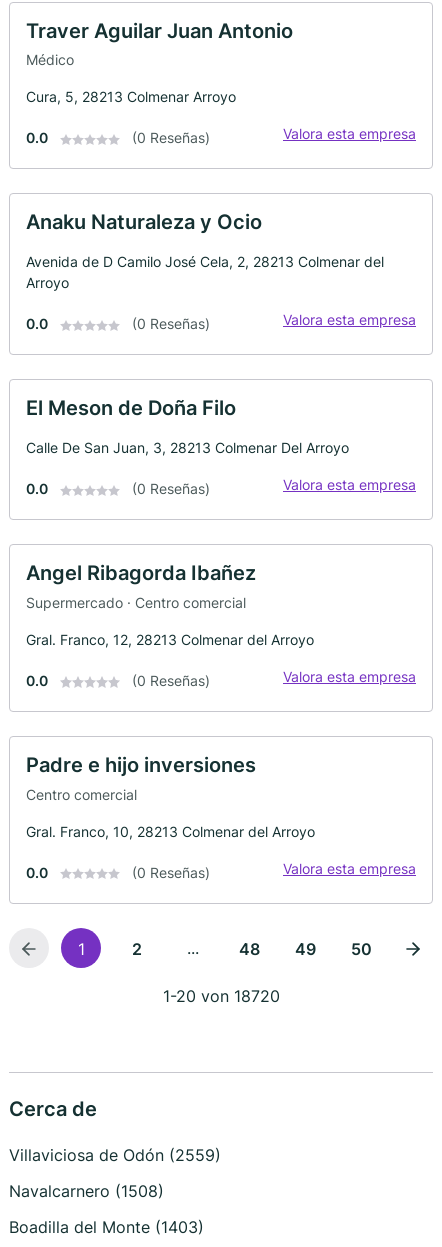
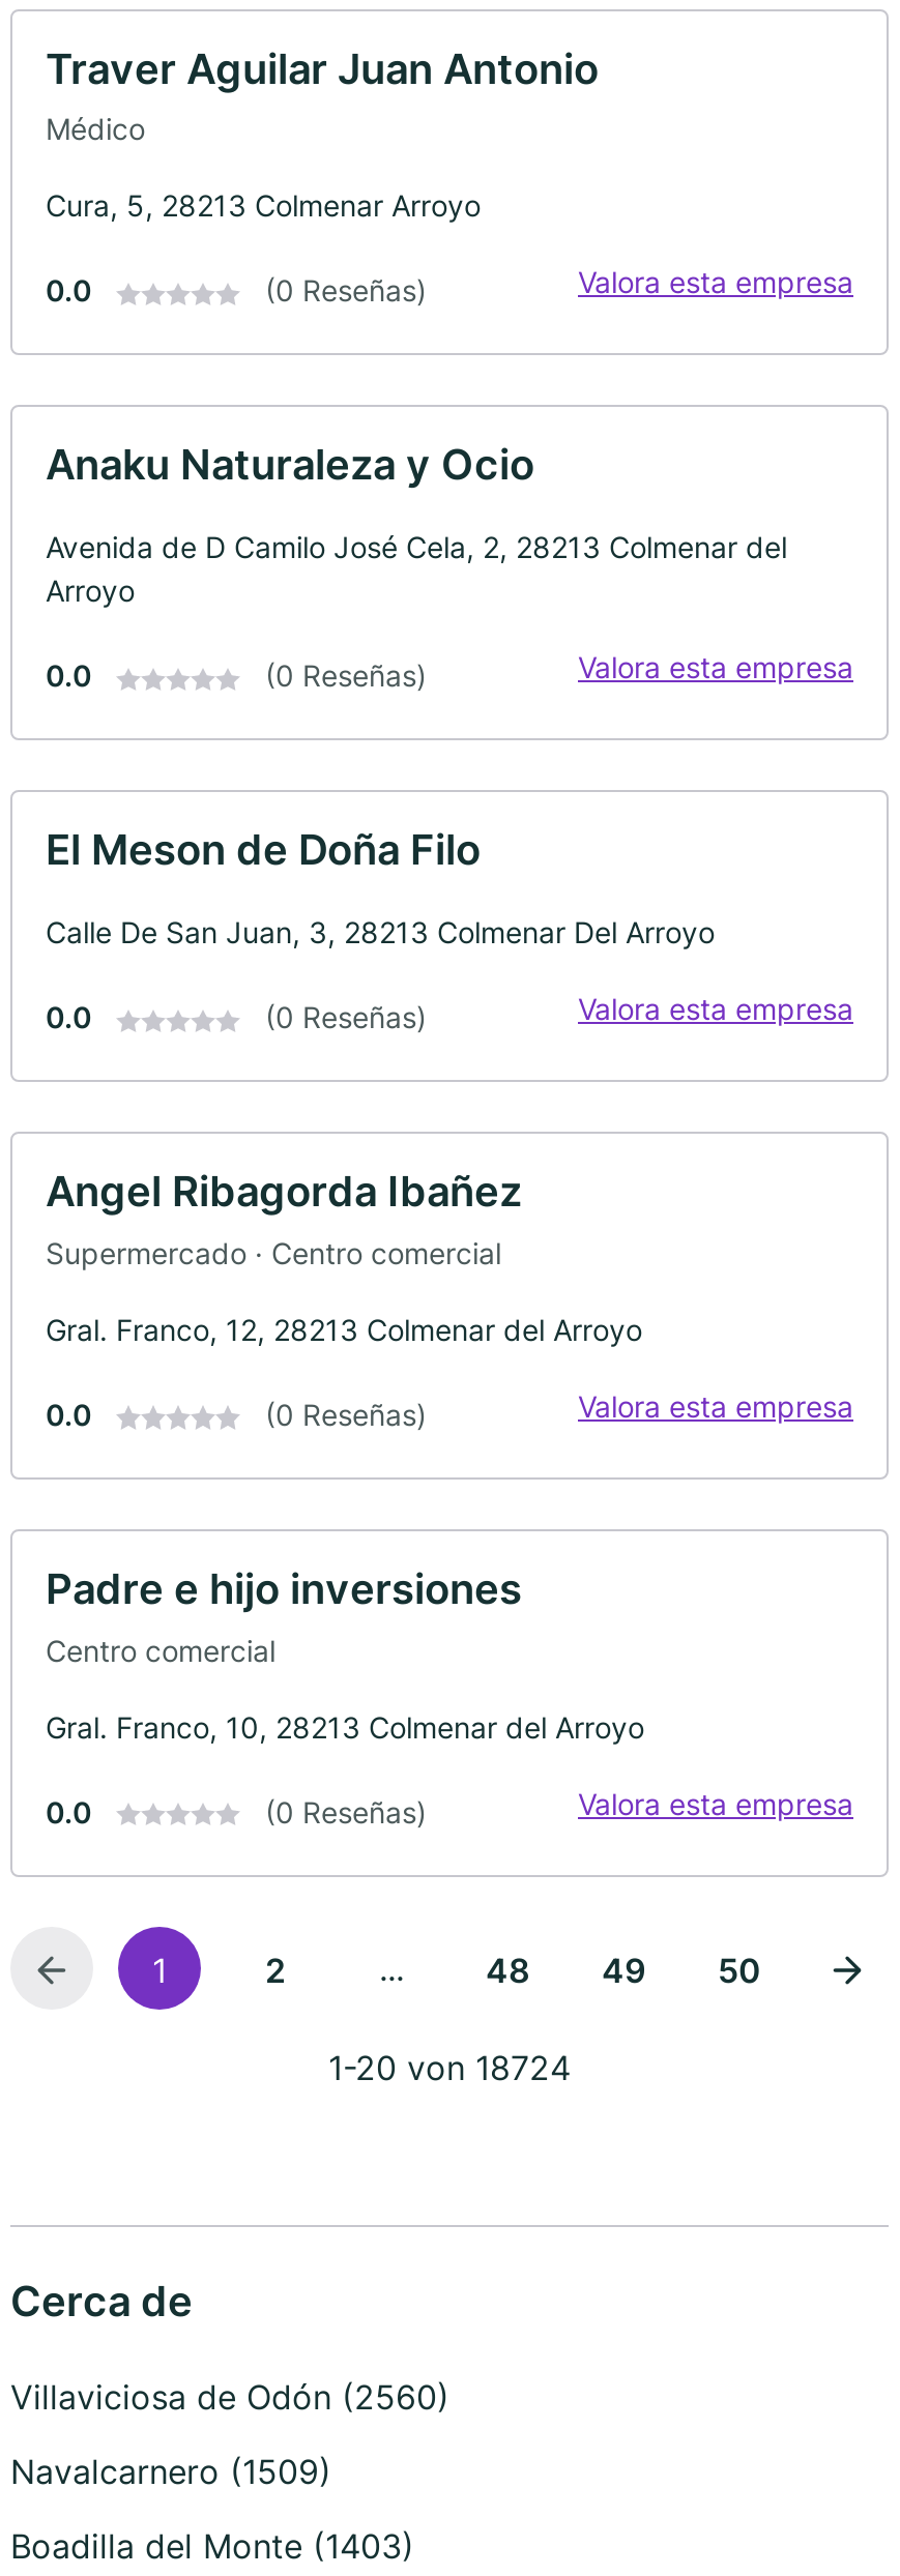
- 1-20 von 18720
+ 1-20 von 18724

- Villaviciosa de Odón (2559)
+ Villaviciosa de Odón (2560)

- Navalcarnero (1508)
+ Navalcarnero (1509)
